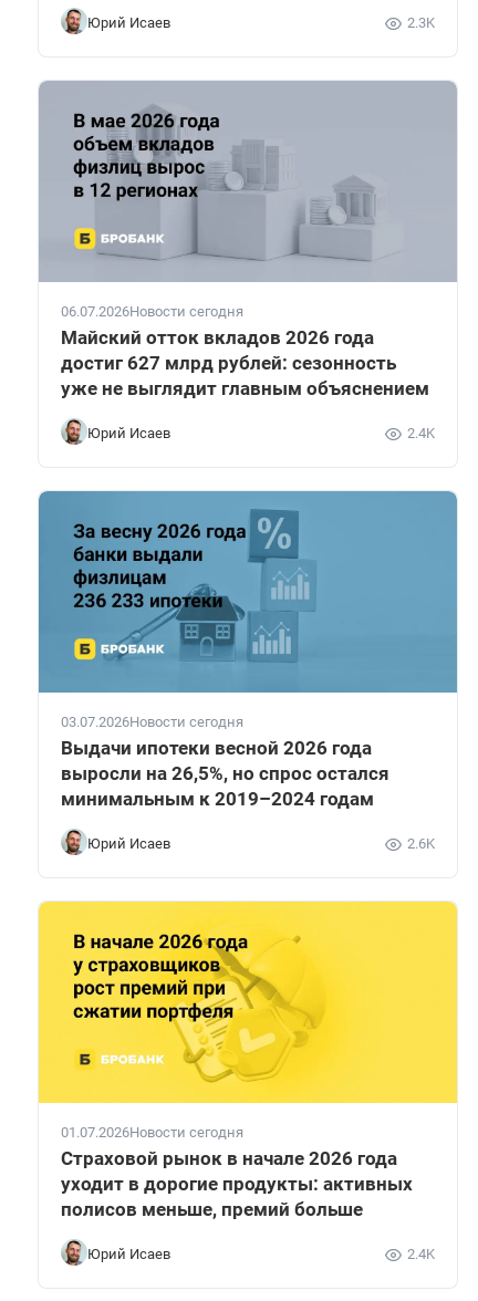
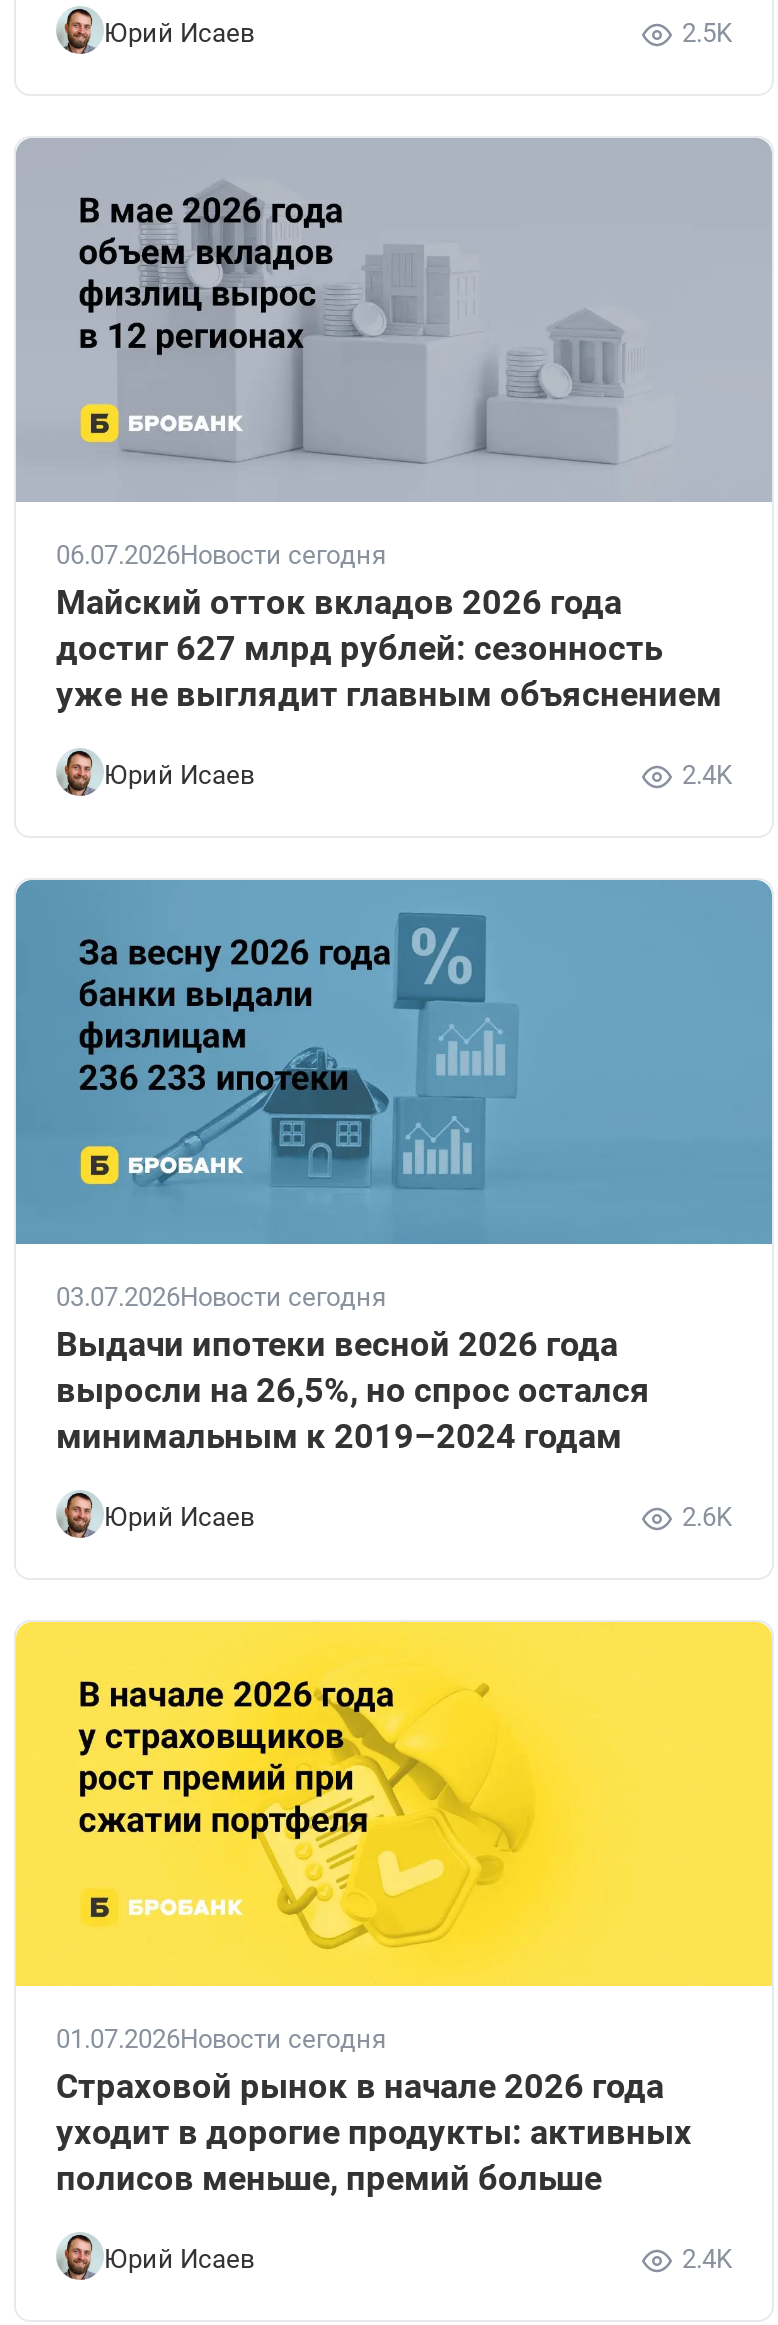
- 2.3K
+ 2.5K
